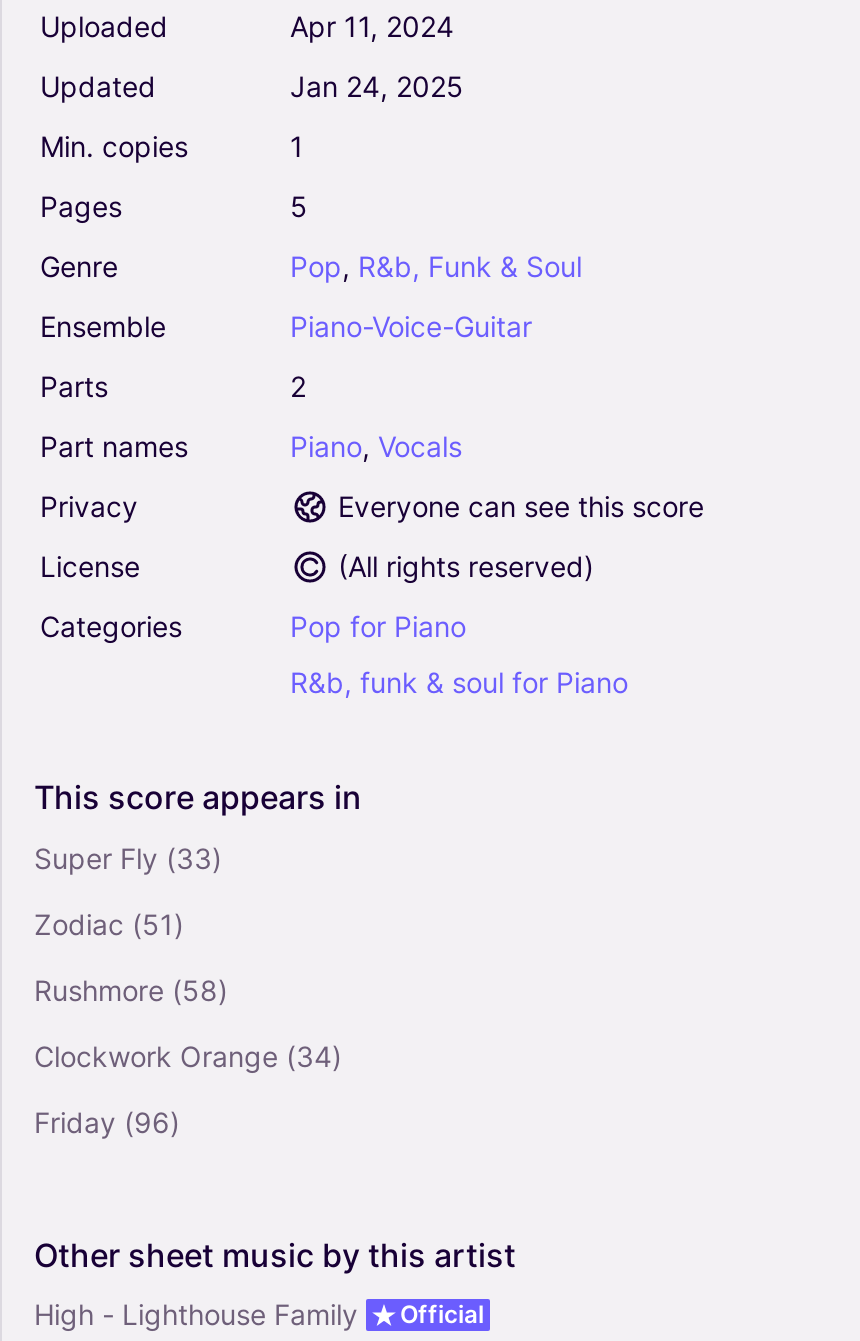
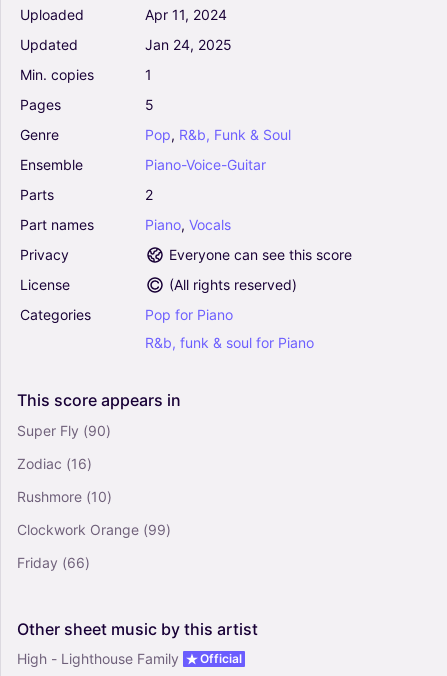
- Super Fly (33)
+ Super Fly (90)

- Zodiac (51)
+ Zodiac (16)

- Rushmore (58)
+ Rushmore (10)

- Clockwork Orange (34)
+ Clockwork Orange (99)

- Friday (96)
+ Friday (66)
